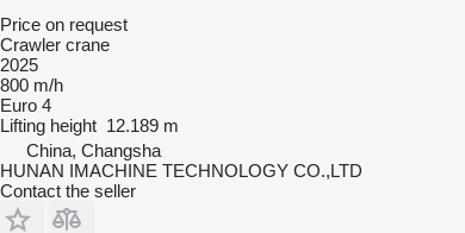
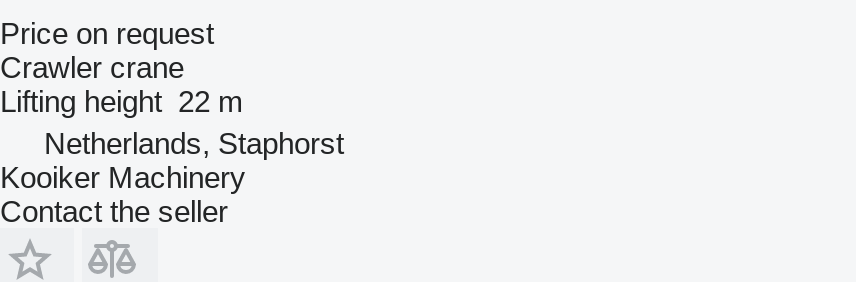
- 2025
- 800 m/h
- Euro 4
- Lifting height 12.189 m
- China, Changsha
- HUNAN IMACHINE TECHNOLOGY CO.,LTD
+ Lifting height 22 m
+ Netherlands, Staphorst
+ Kooiker Machinery
